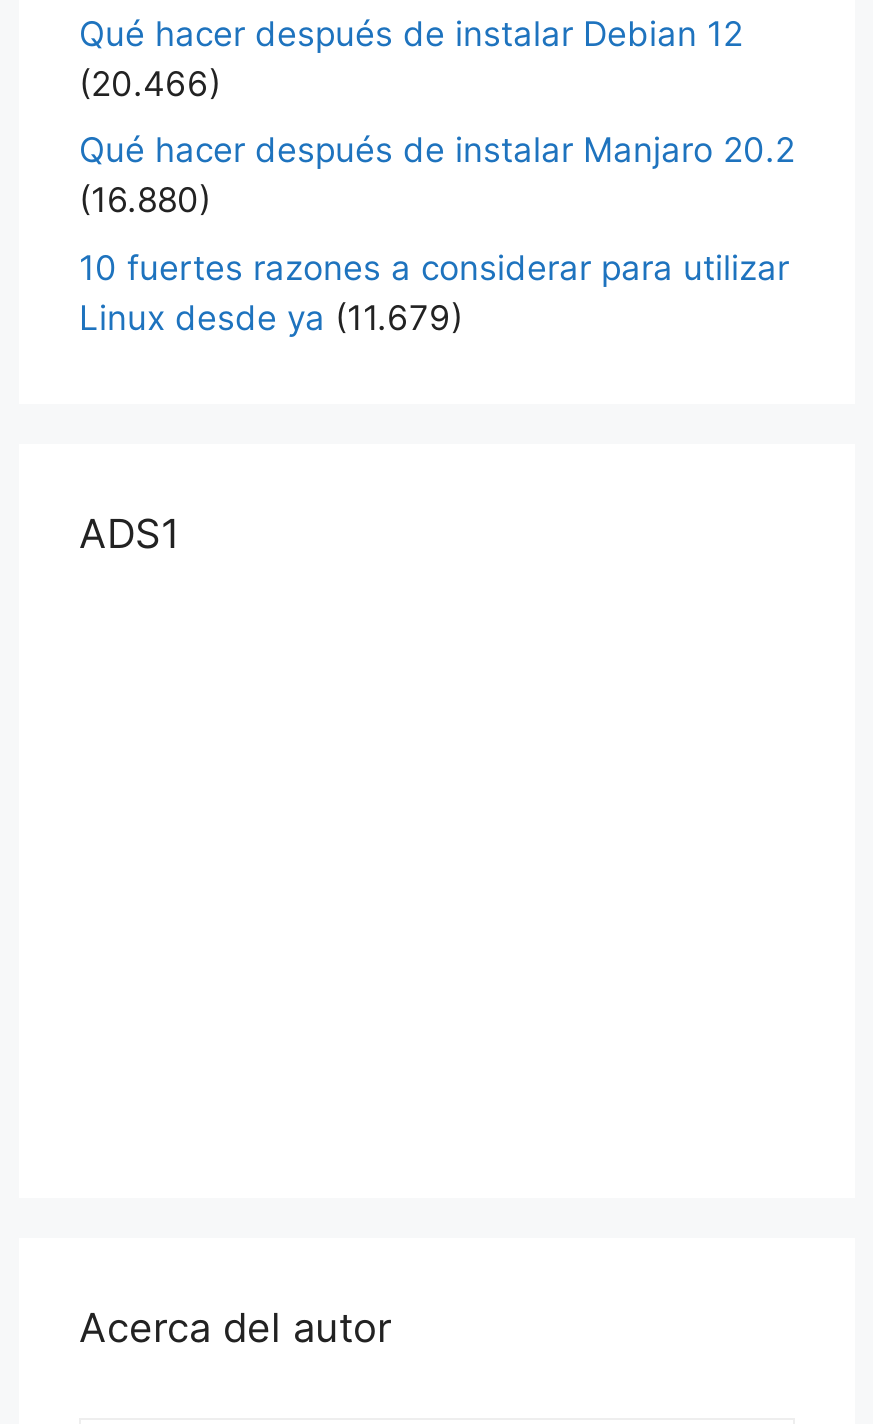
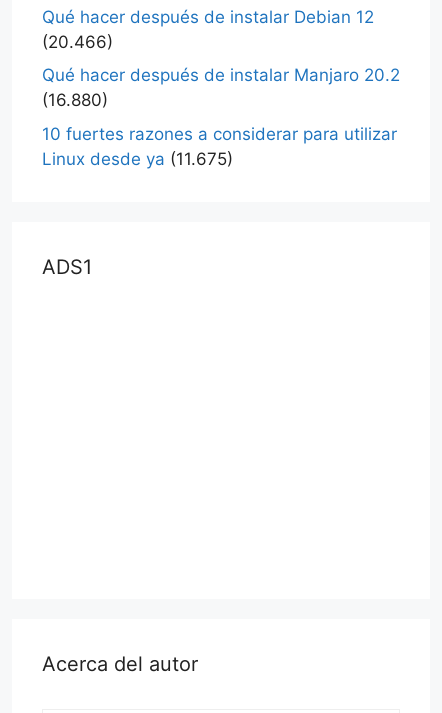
- Linux desde ya (11.679)
+ Linux desde ya (11.675)
